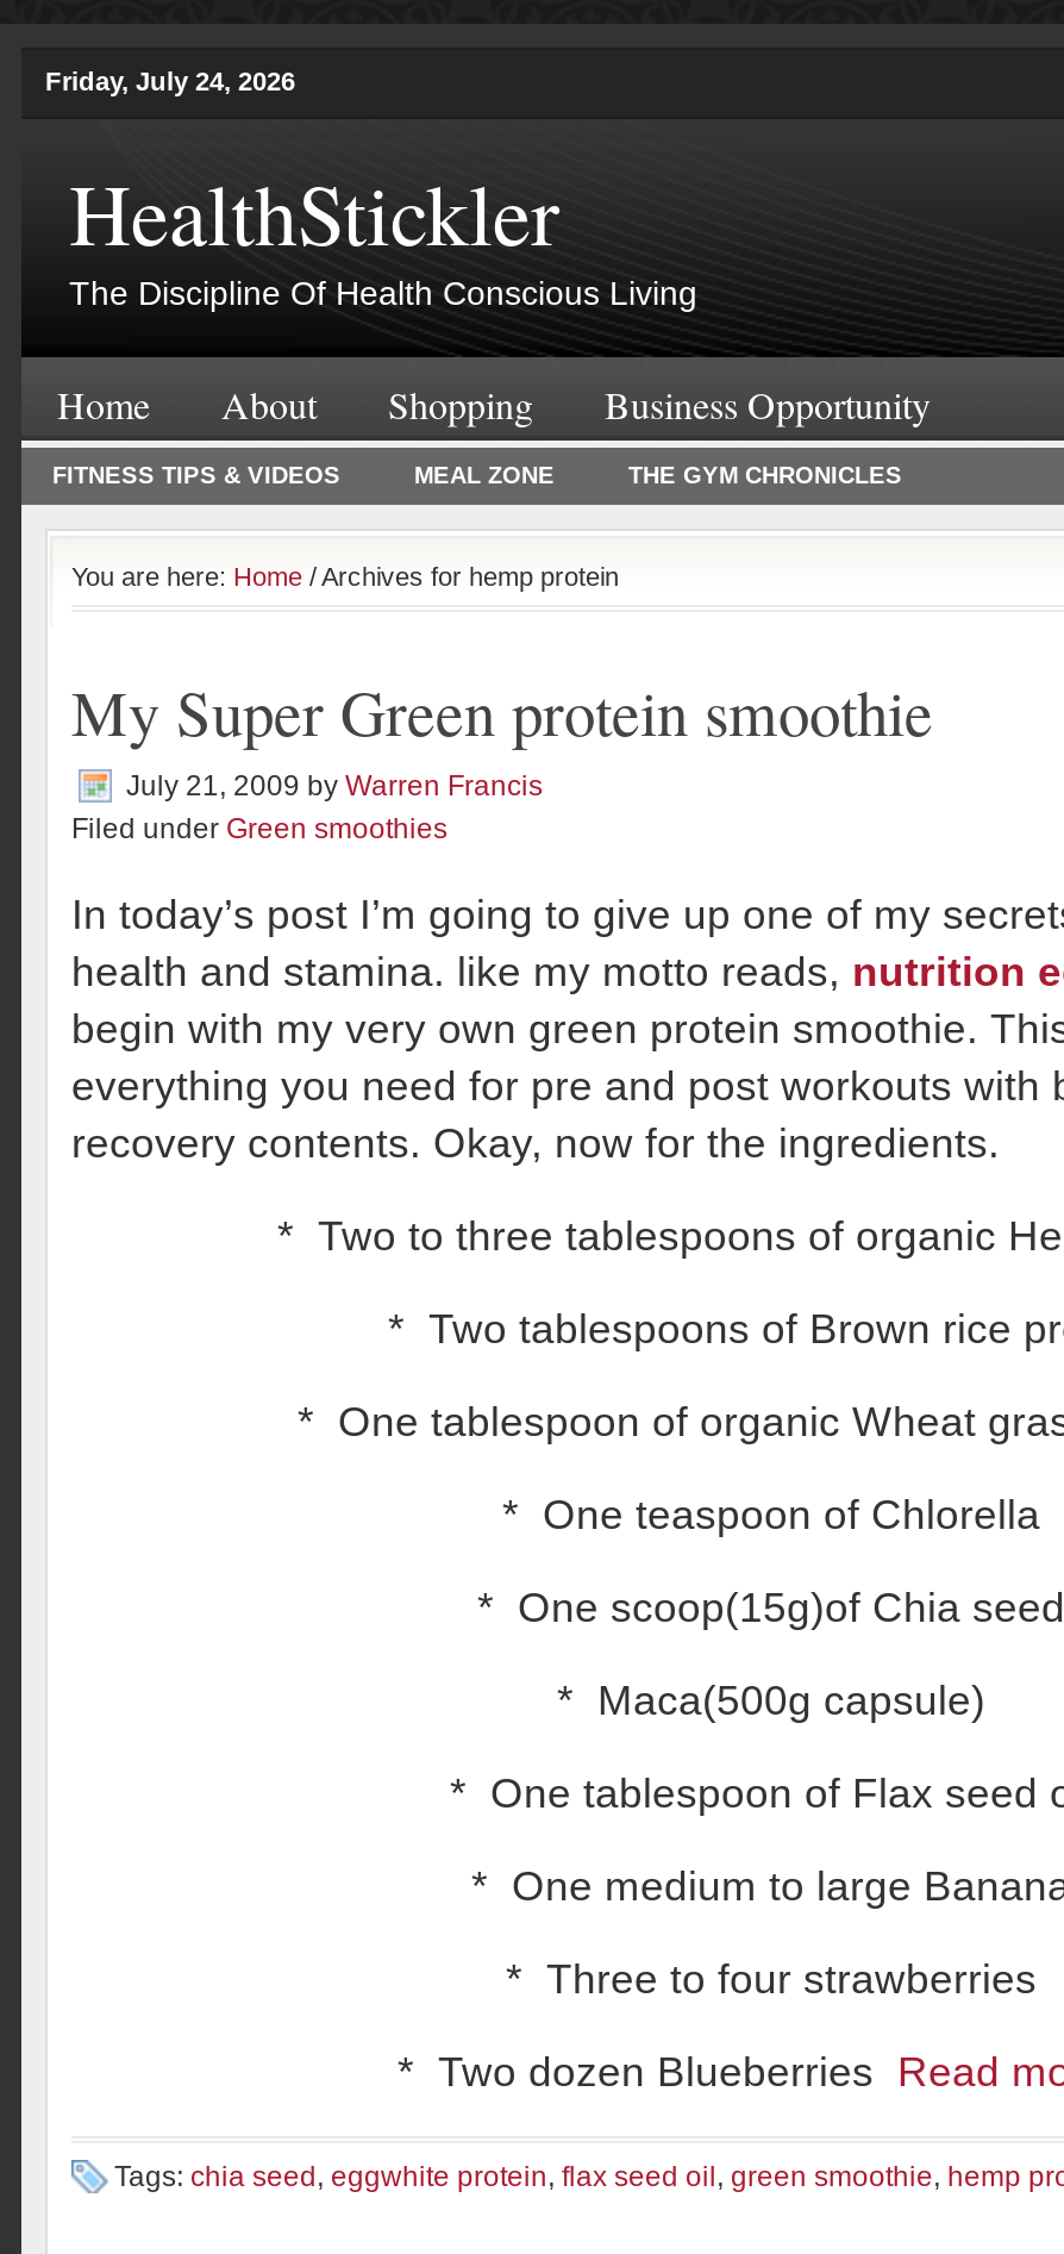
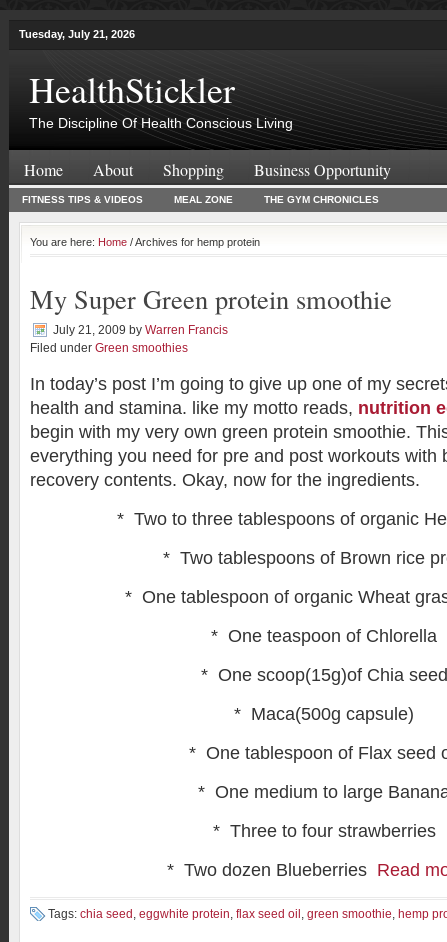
- Friday, July 24, 2026
+ Tuesday, July 21, 2026
